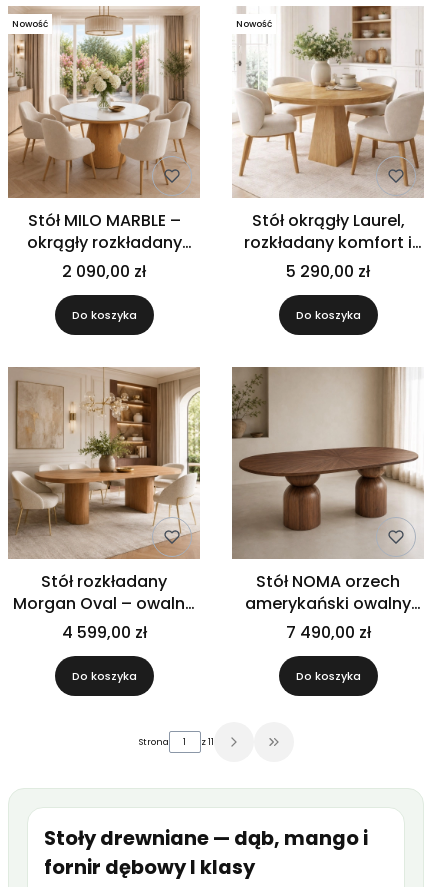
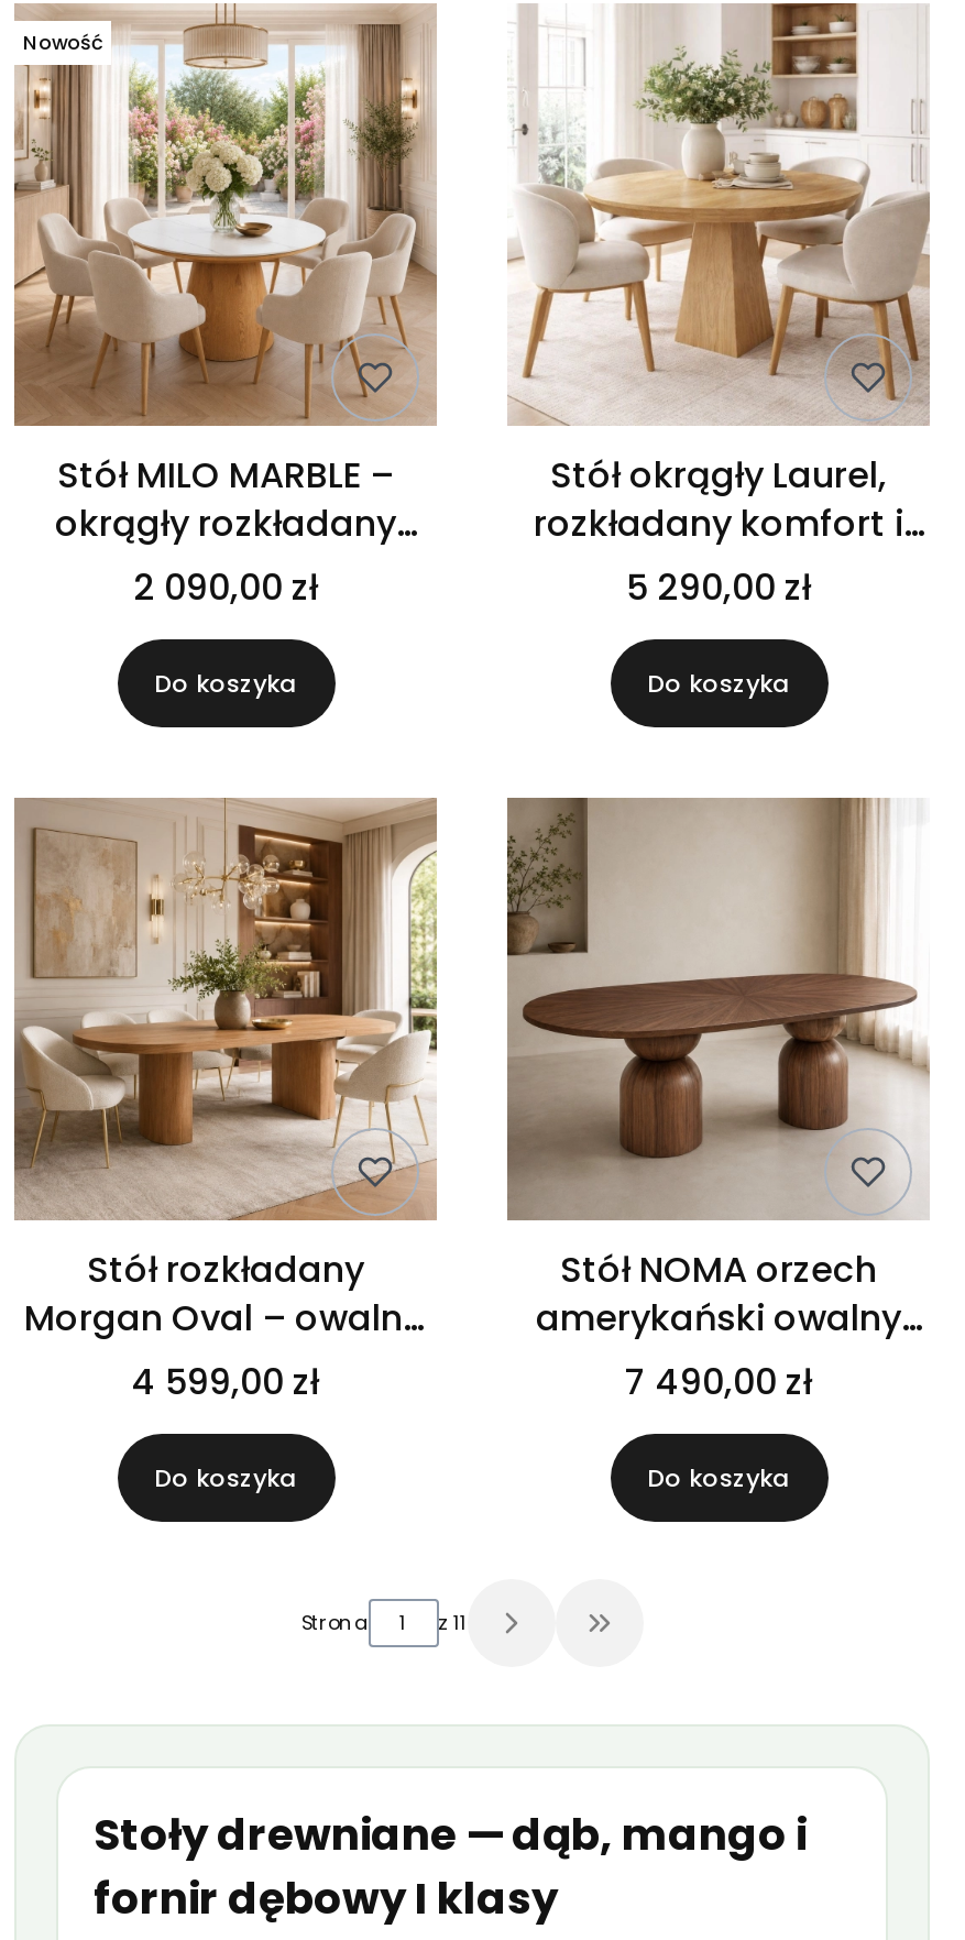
- Nowość
